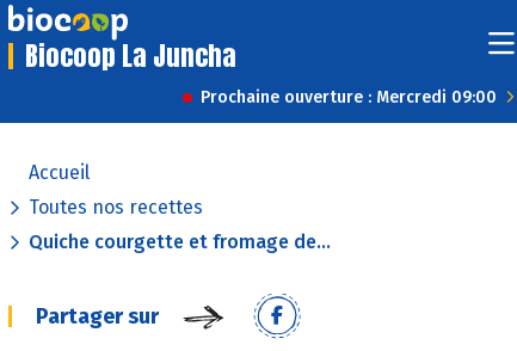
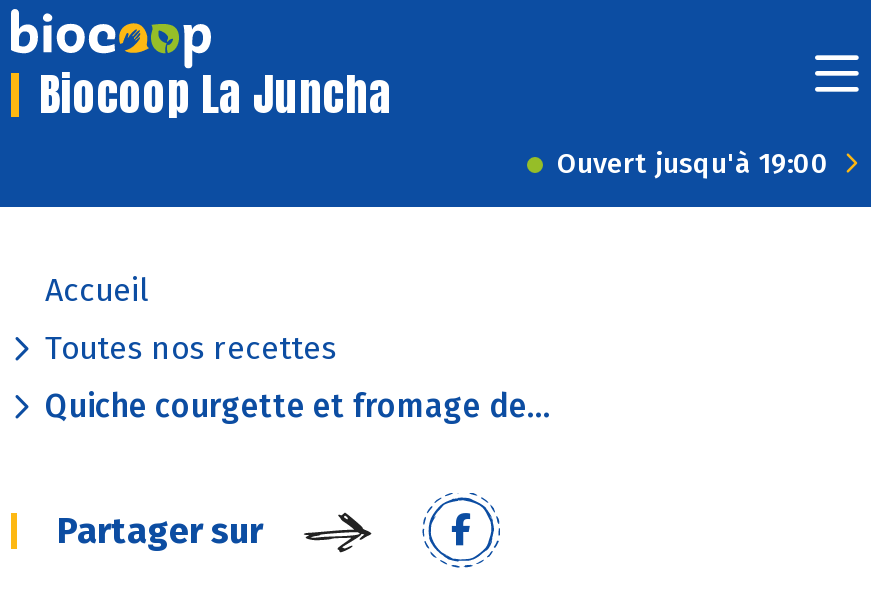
- Prochaine ouverture : Mercredi 09:00
+ Ouvert jusqu'à 19:00
